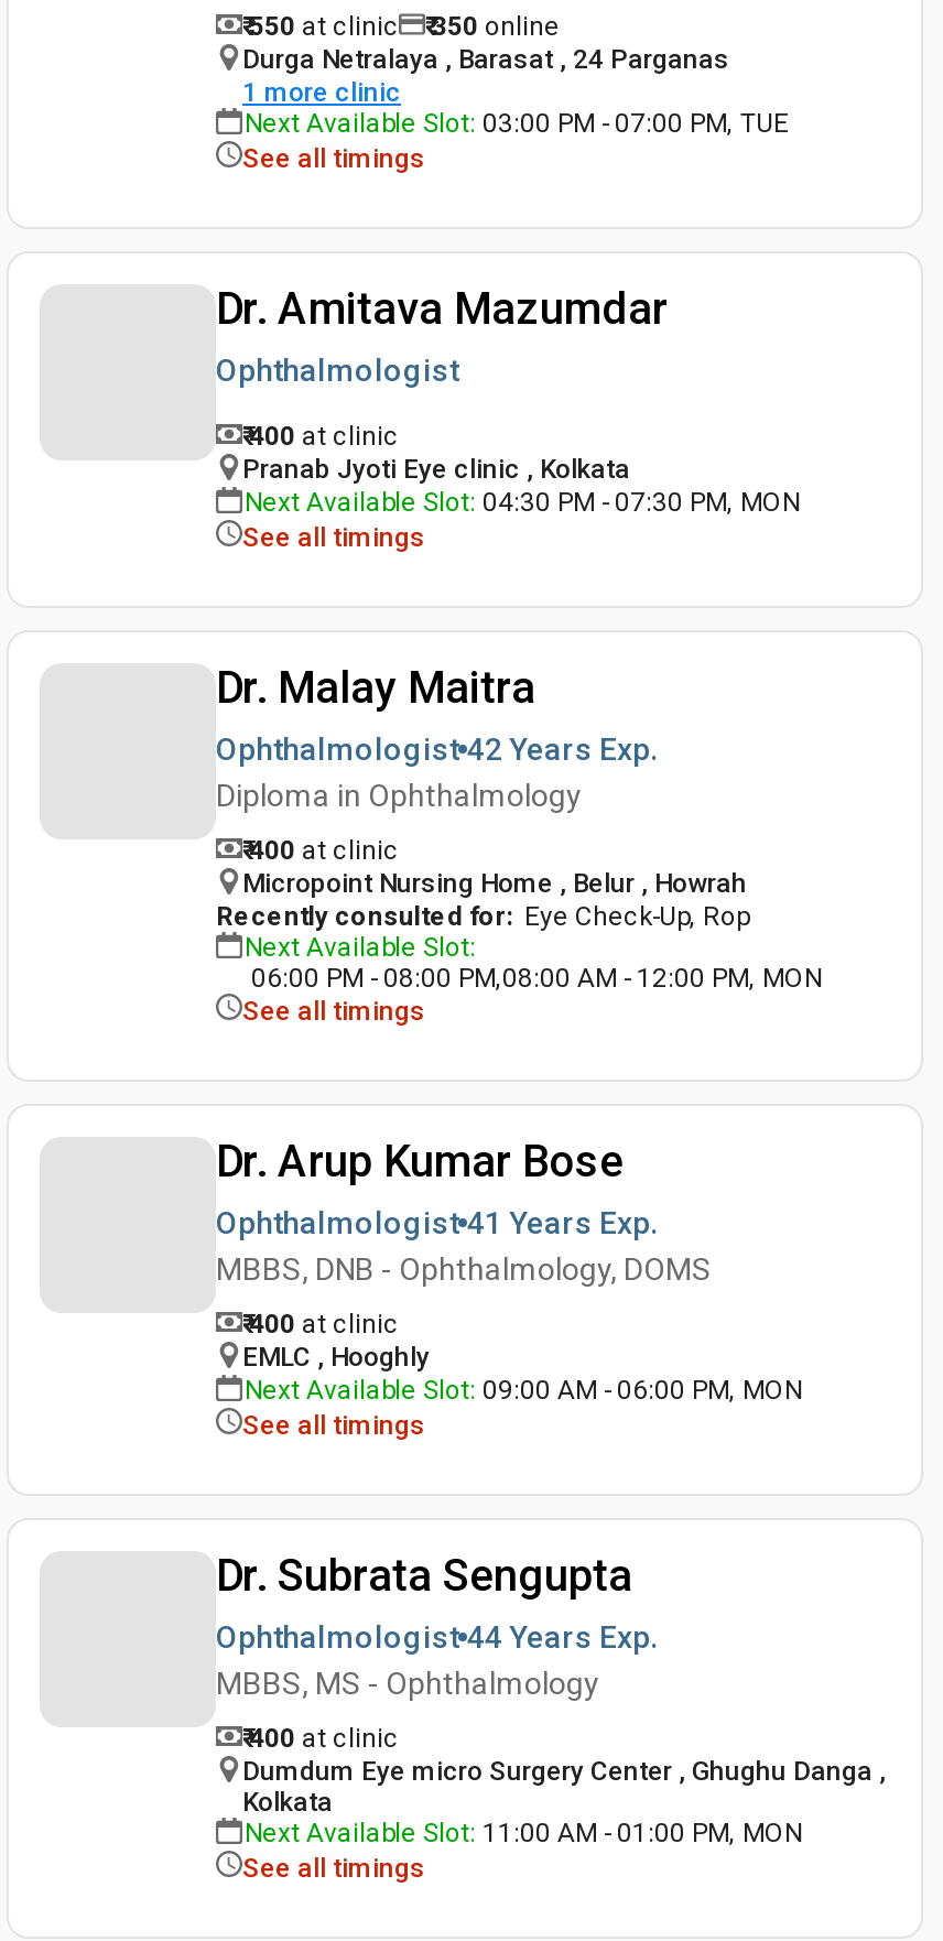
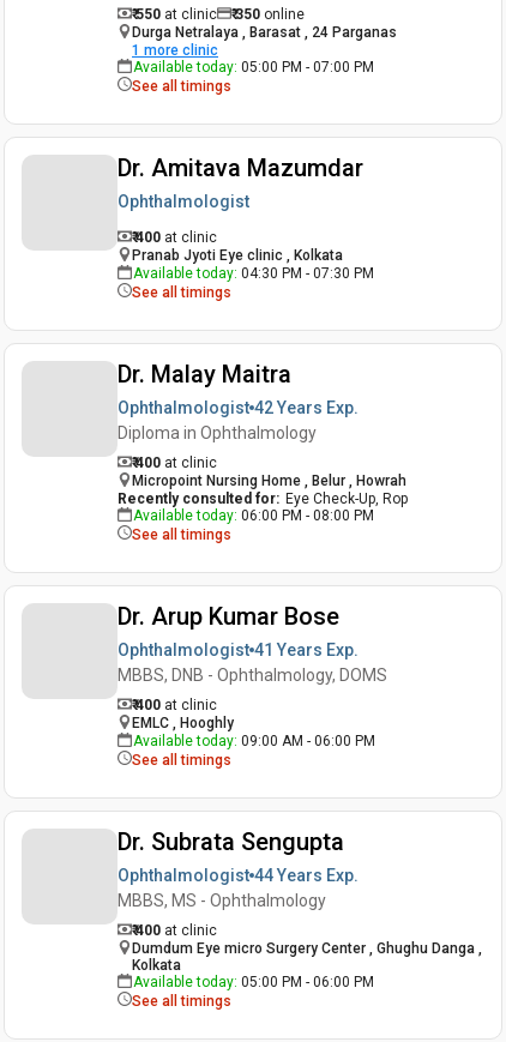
- Next Available Slot: 03:00 PM - 07:00 PM, TUE
+ Available today: 05:00 PM - 07:00 PM

- Next Available Slot: 04:30 PM - 07:30 PM, MON
+ Available today: 04:30 PM - 07:30 PM

- Next Available Slot:
- 06:00 PM - 08:00 PM,08:00 AM - 12:00 PM, MON
+ Available today: 06:00 PM - 08:00 PM

- Next Available Slot: 09:00 AM - 06:00 PM, MON
+ Available today: 09:00 AM - 06:00 PM

- Next Available Slot: 11:00 AM - 01:00 PM, MON
+ Available today: 05:00 PM - 06:00 PM
